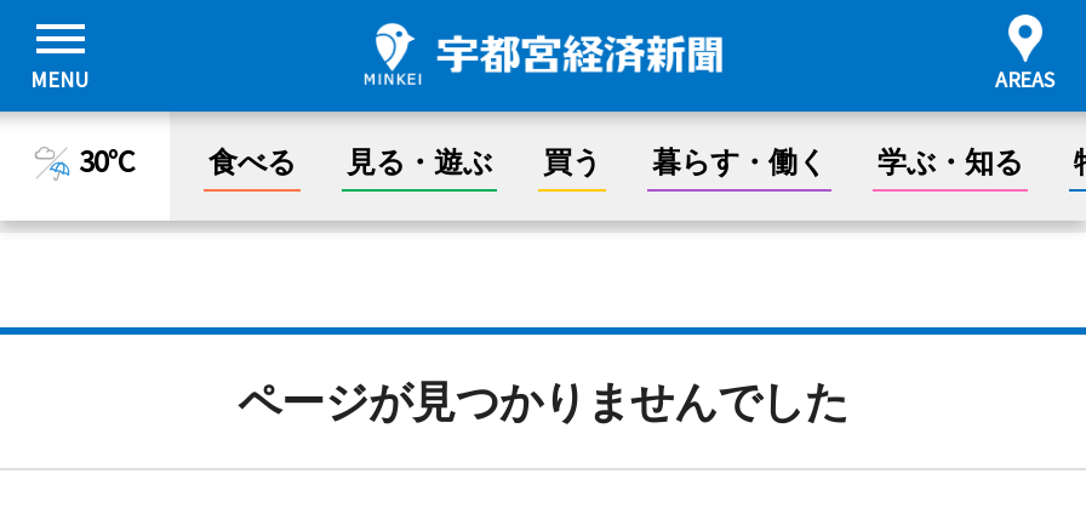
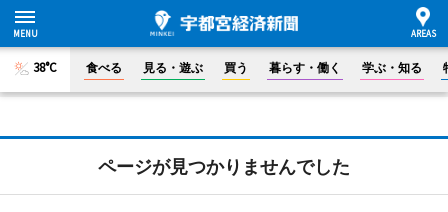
- 30°C
+ 38°C
